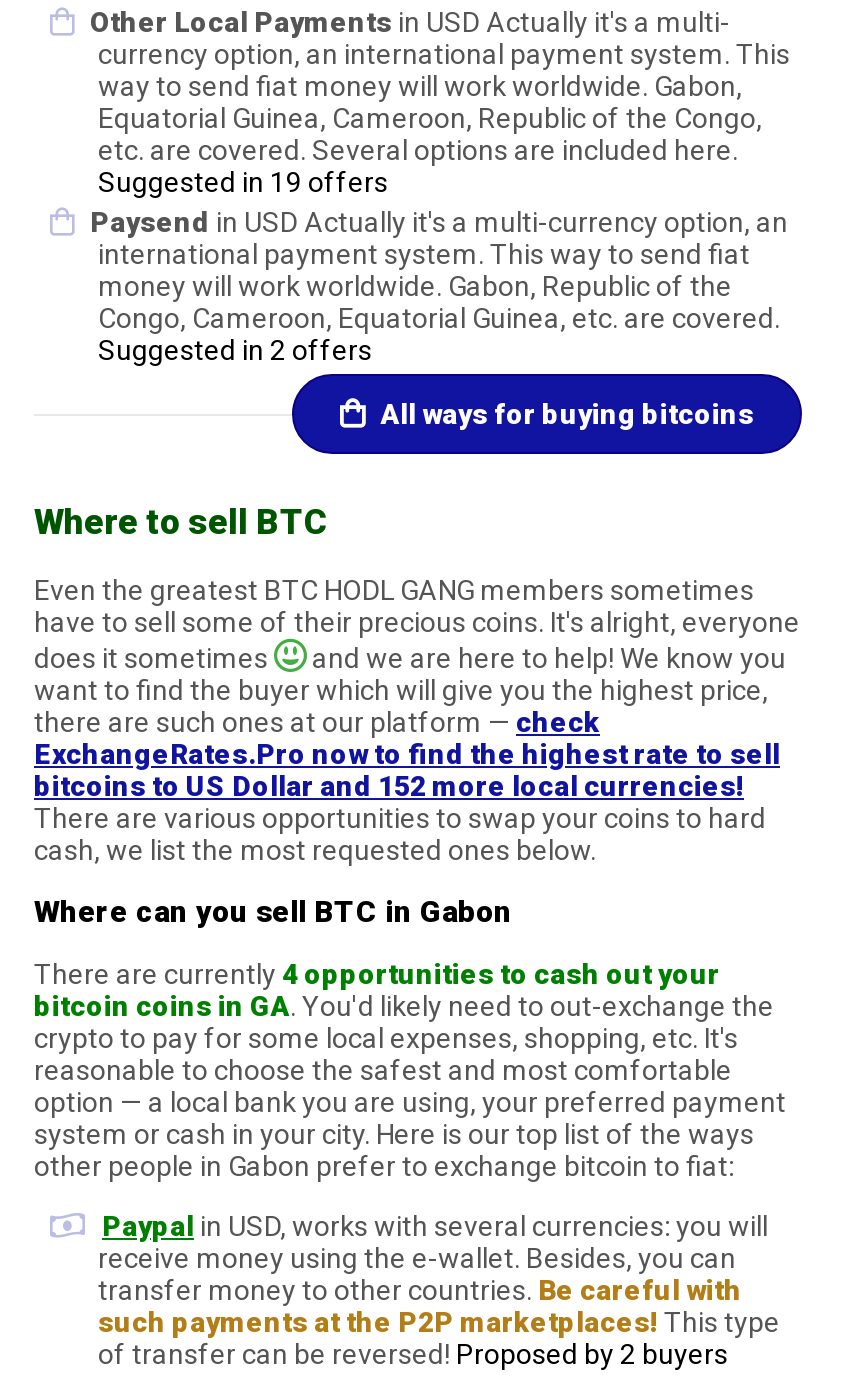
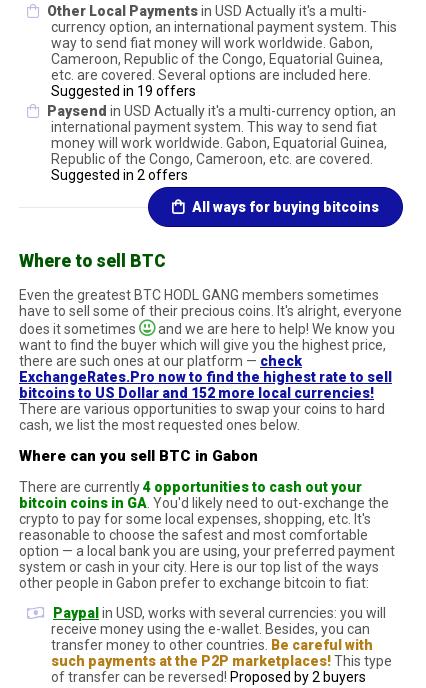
- Equatorial Guinea, Cameroon, Republic of the Congo,
+ Cameroon, Republic of the Congo, Equatorial Guinea,

- money will work worldwide. Gabon, Republic of the
- Congo, Cameroon, Equatorial Guinea, etc. are covered.
+ money will work worldwide. Gabon, Equatorial Guinea,
+ Republic of the Congo, Cameroon, etc. are covered.
